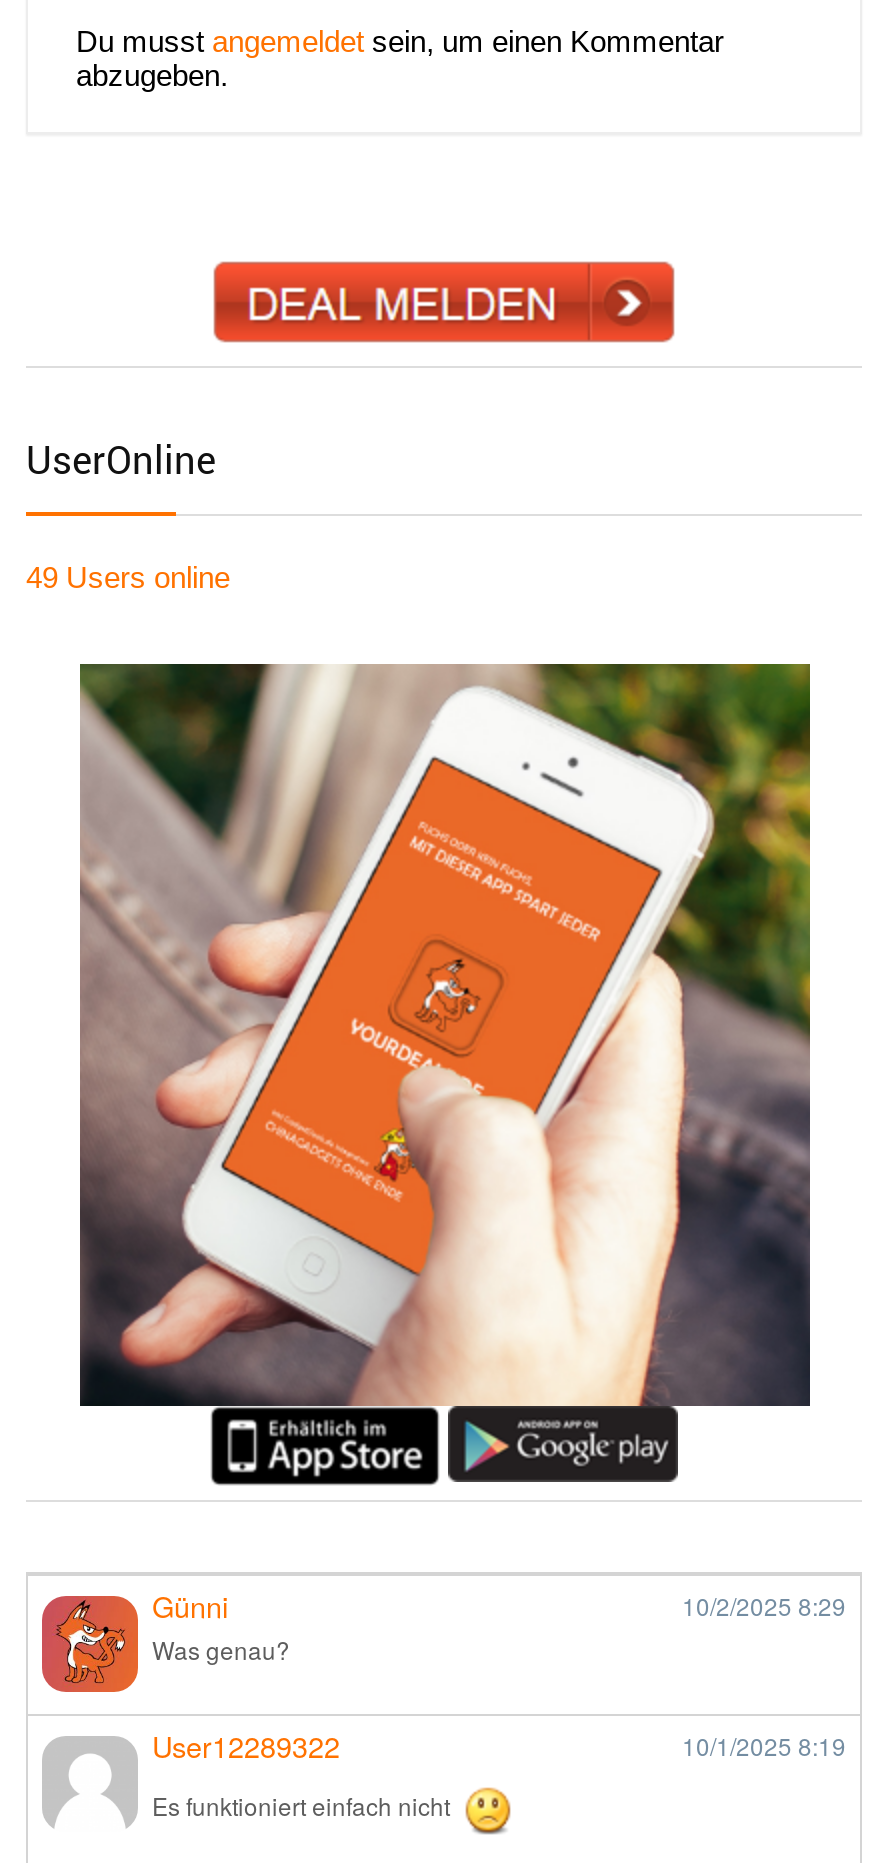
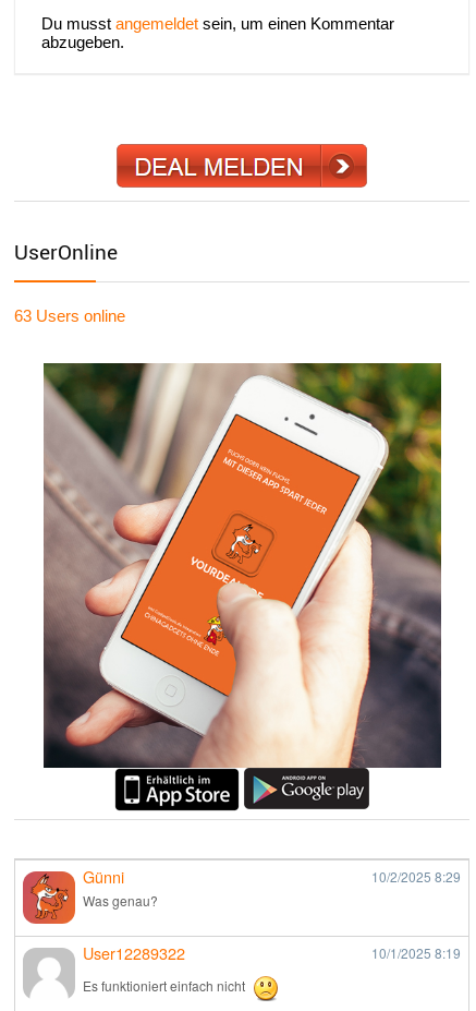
- 49 Users online
+ 63 Users online
